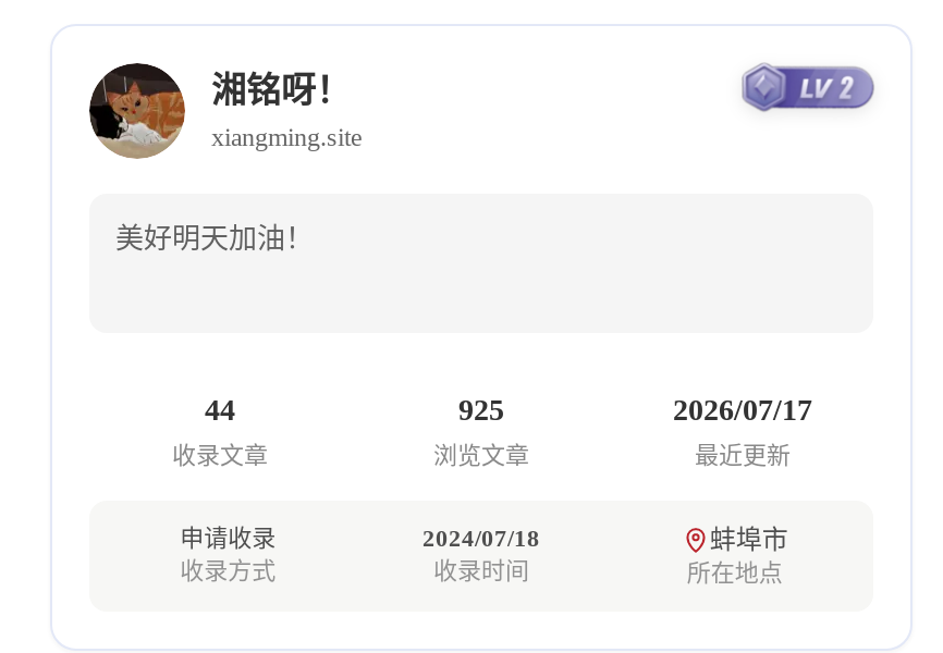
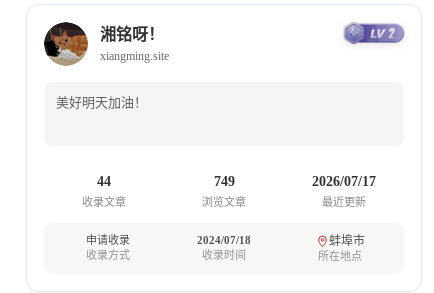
- 925
+ 749
